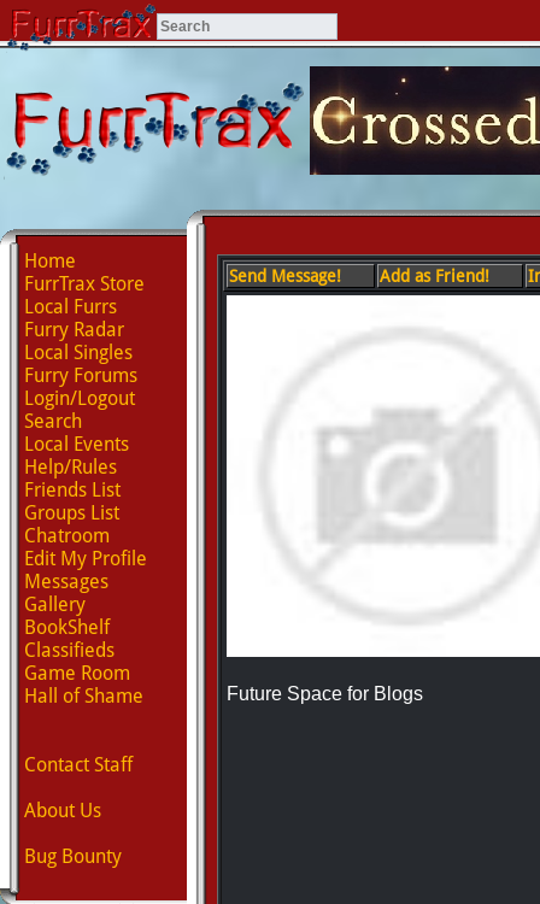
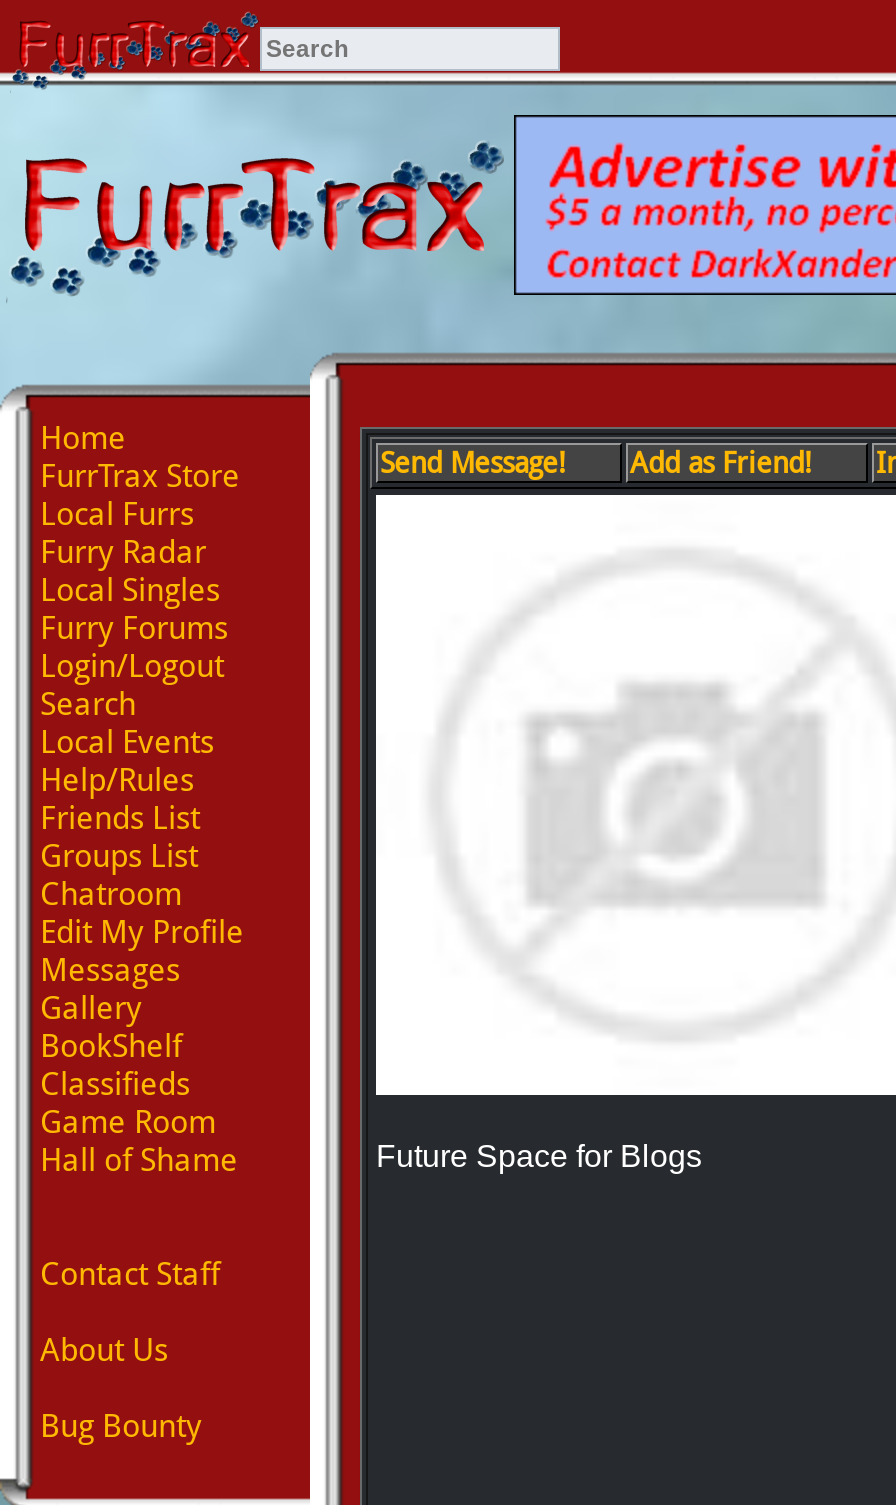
- [image]
+ [image]
